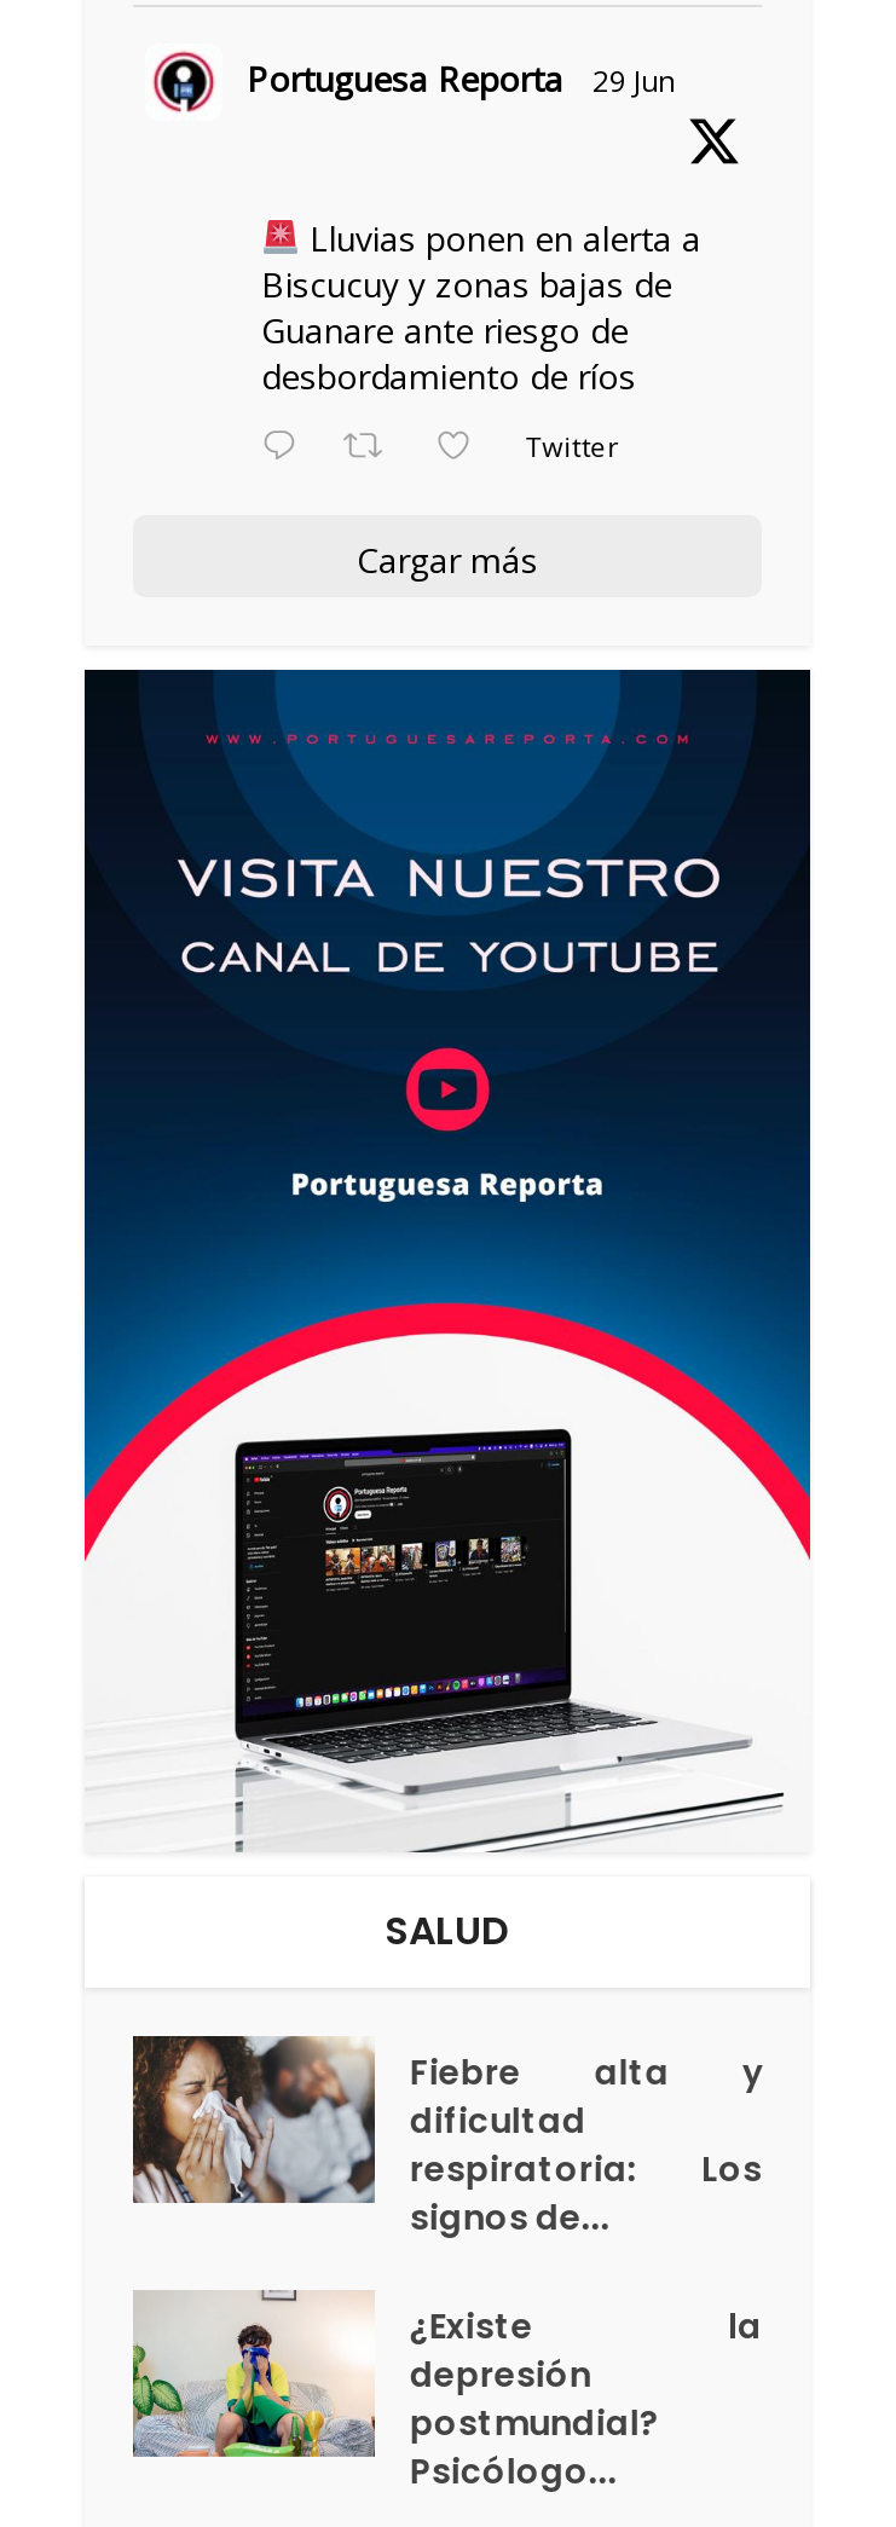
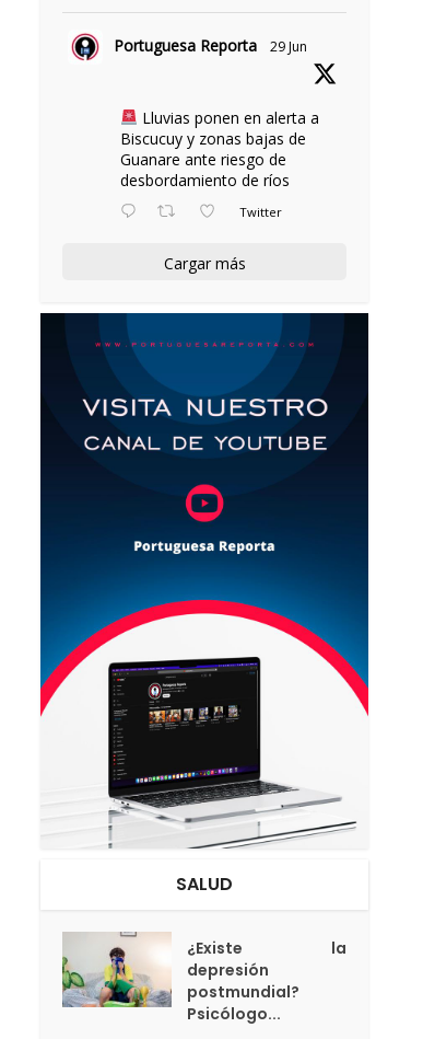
- [image]
- Fiebre alta y
- dificultad
- respiratoria: Los
- signos de...
